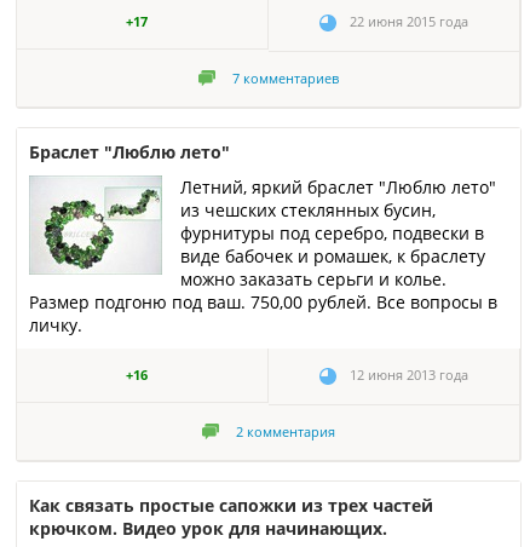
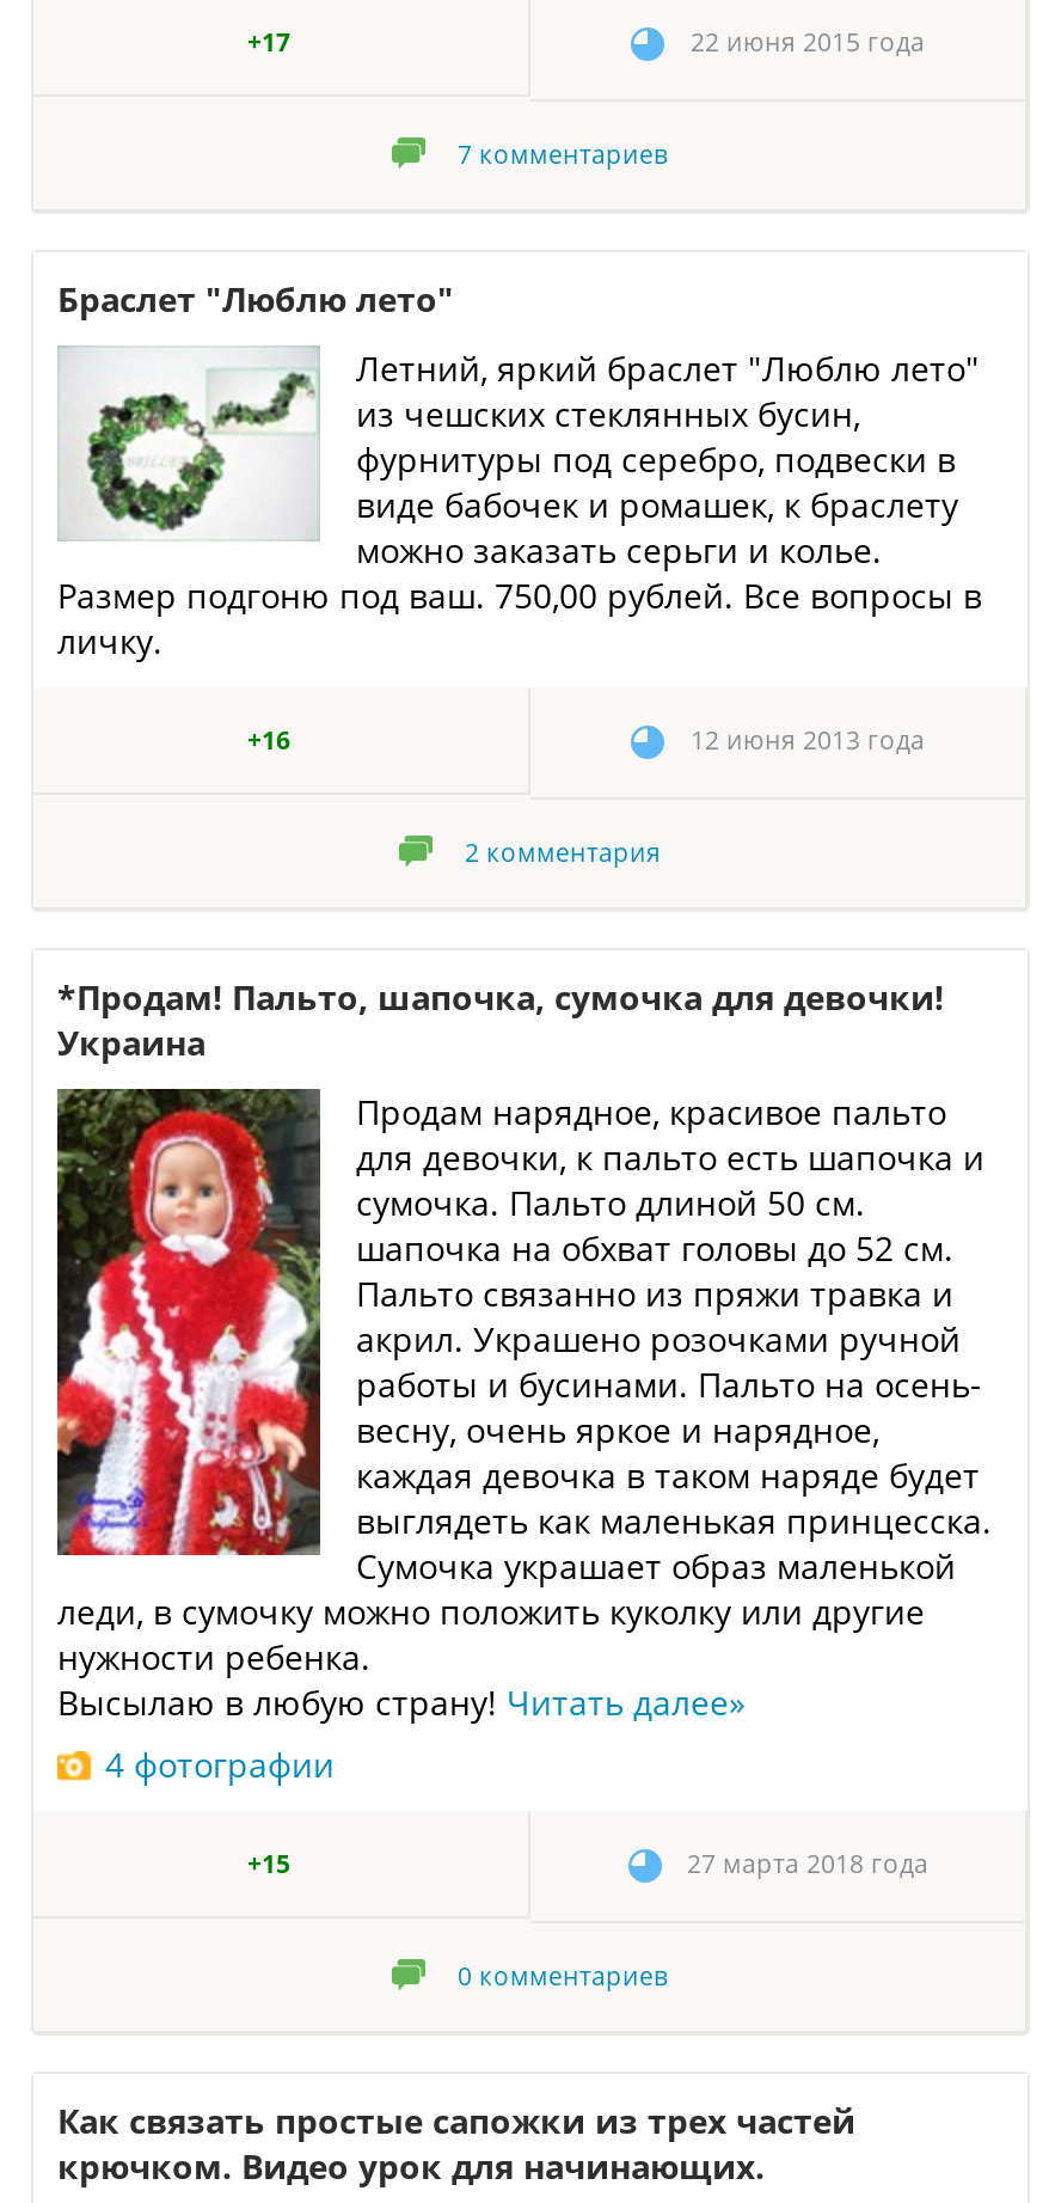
+ [image]
+ *Продам! Пальто, шапочка, сумочка для девочки!
+ Украина
+ Продам нарядное, красивое пальто
+ для девочки, к пальто есть шапочка и
+ сумочка. Пальто длиной 50 см.
+ шапочка на обхват головы до 52 см.
+ Пальто связанно из пряжи травка и
+ акрил. Украшено розочками ручной
+ работы и бусинами. Пальто на осень-
+ весну, очень яркое и нарядное,
+ каждая девочка в таком наряде будет
+ выглядеть как маленькая принцесска.
+ Сумочка украшает образ маленькой
+ леди, в сумочку можно положить куколку или другие
+ нужности ребенка.
+ Высылаю в любую страну! Читать далее»
+ 4 фотографии
+ +15
+ 27 марта 2018 года
+ 0 комментариев
